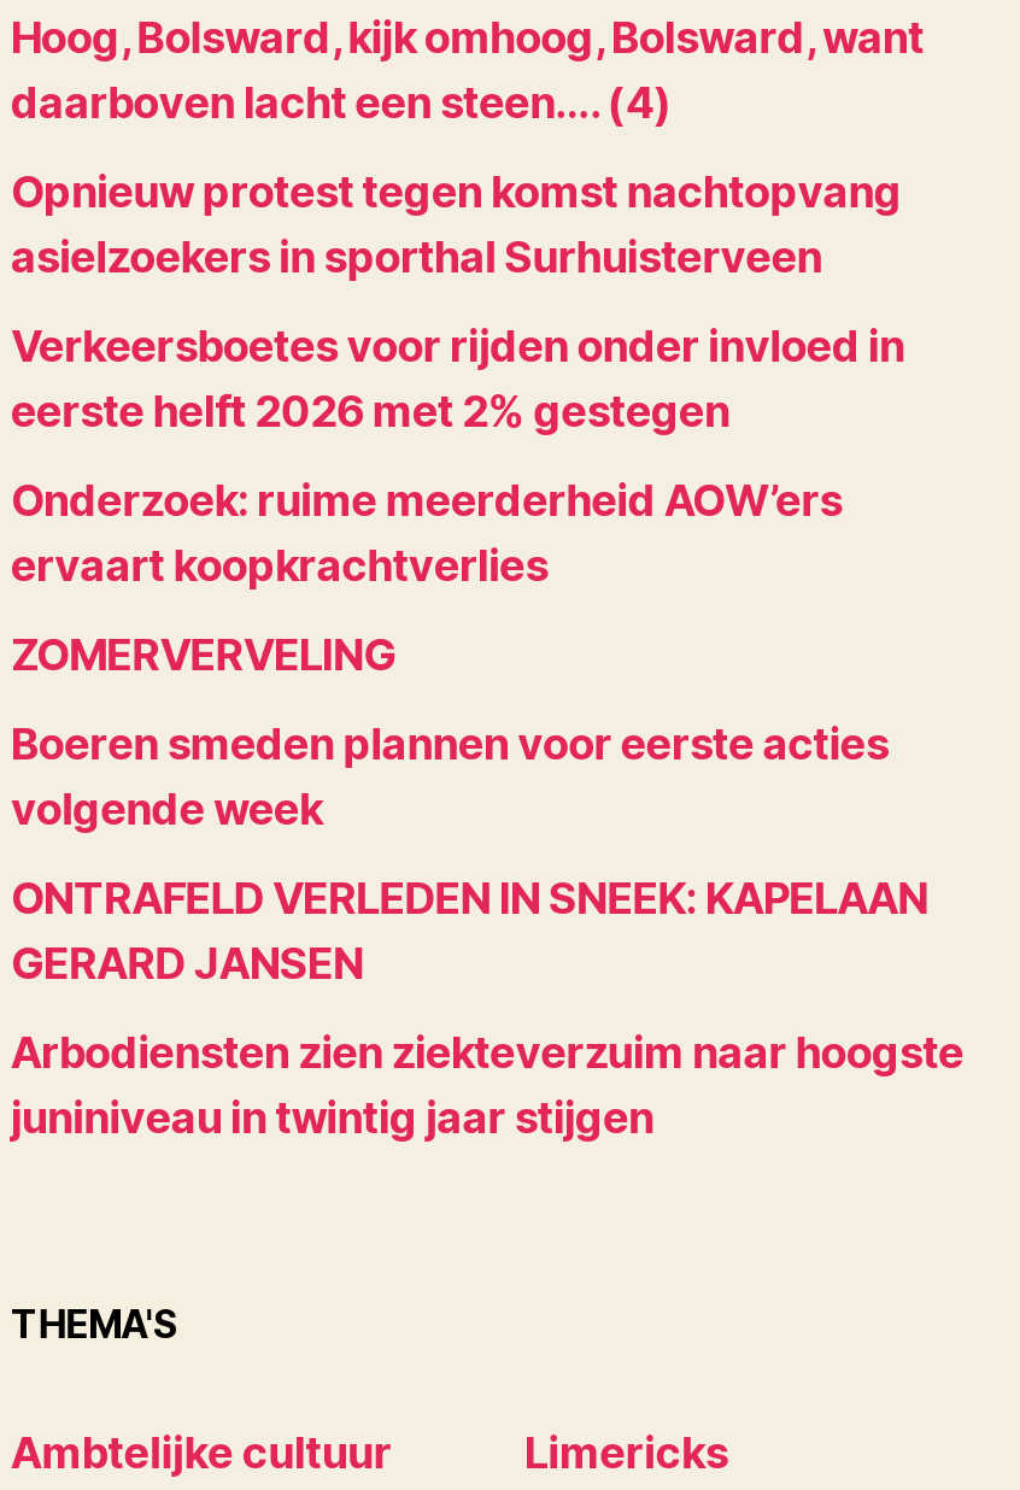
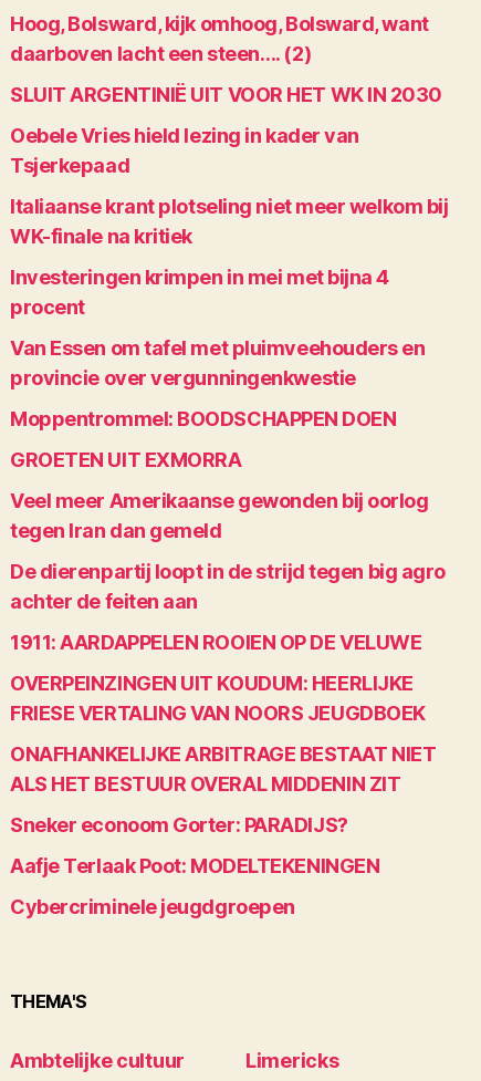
- daarboven lacht een steen…. (4)
- Opnieuw protest tegen komst nachtopvang
- asielzoekers in sporthal Surhuisterveen
- Verkeersboetes voor rijden onder invloed in
- eerste helft 2026 met 2% gestegen
- Onderzoek: ruime meerderheid AOW’ers
- ervaart koopkrachtverlies
- ZOMERVERVELING
- Boeren smeden plannen voor eerste acties
- volgende week
- ONTRAFELD VERLEDEN IN SNEEK: KAPELAAN
- GERARD JANSEN
- Arbodiensten zien ziekteverzuim naar hoogste
- juniniveau in twintig jaar stijgen
+ daarboven lacht een steen…. (2)
+ SLUIT ARGENTINIË UIT VOOR HET WK IN 2030
+ Oebele Vries hield lezing in kader van
+ Tsjerkepaad
+ Italiaanse krant plotseling niet meer welkom bij
+ WK-finale na kritiek
+ Investeringen krimpen in mei met bijna 4
+ procent
+ Van Essen om tafel met pluimveehouders en
+ provincie over vergunningenkwestie
+ Moppentrommel: BOODSCHAPPEN DOEN
+ GROETEN UIT EXMORRA
+ Veel meer Amerikaanse gewonden bij oorlog
+ tegen Iran dan gemeld
+ De dierenpartij loopt in de strijd tegen big agro
+ achter de feiten aan
+ 1911: AARDAPPELEN ROOIEN OP DE VELUWE
+ OVERPEINZINGEN UIT KOUDUM: HEERLIJKE
+ FRIESE VERTALING VAN NOORS JEUGDBOEK
+ ONAFHANKELIJKE ARBITRAGE BESTAAT NIET
+ ALS HET BESTUUR OVERAL MIDDENIN ZIT
+ Sneker econoom Gorter: PARADIJS?
+ Aafje Terlaak Poot: MODELTEKENINGEN
+ Cybercriminele jeugdgroepen
